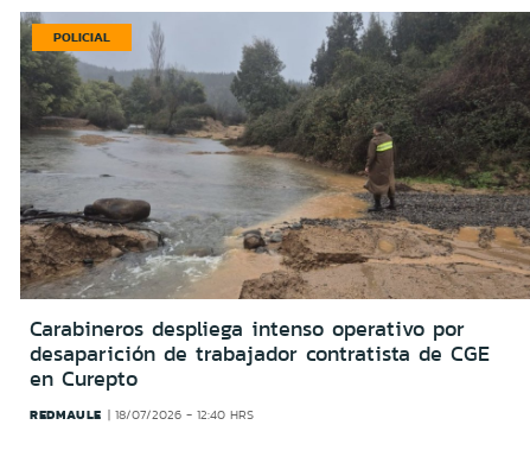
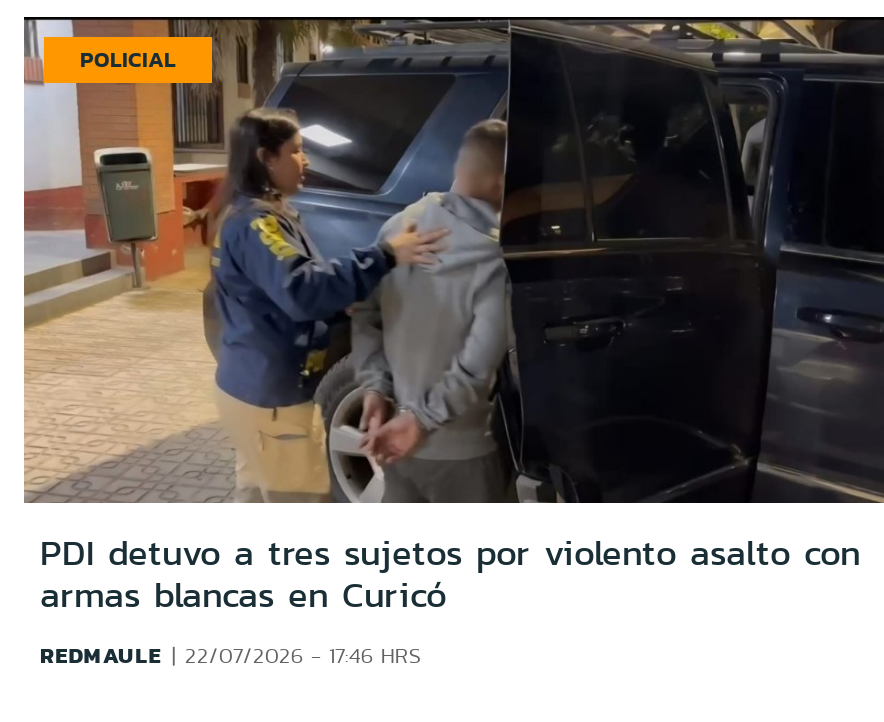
- [image]
- Carabineros despliega intenso operativo por
- desaparición de trabajador contratista de CGE
- en Curepto
+ [image]
+ PDI detuvo a tres sujetos por violento asalto con
+ armas blancas en Curicó

- REDMAULE 18/07/2026 - 12:40 HRS
+ REDMAULE 22/07/2026 - 17:46 HRS
